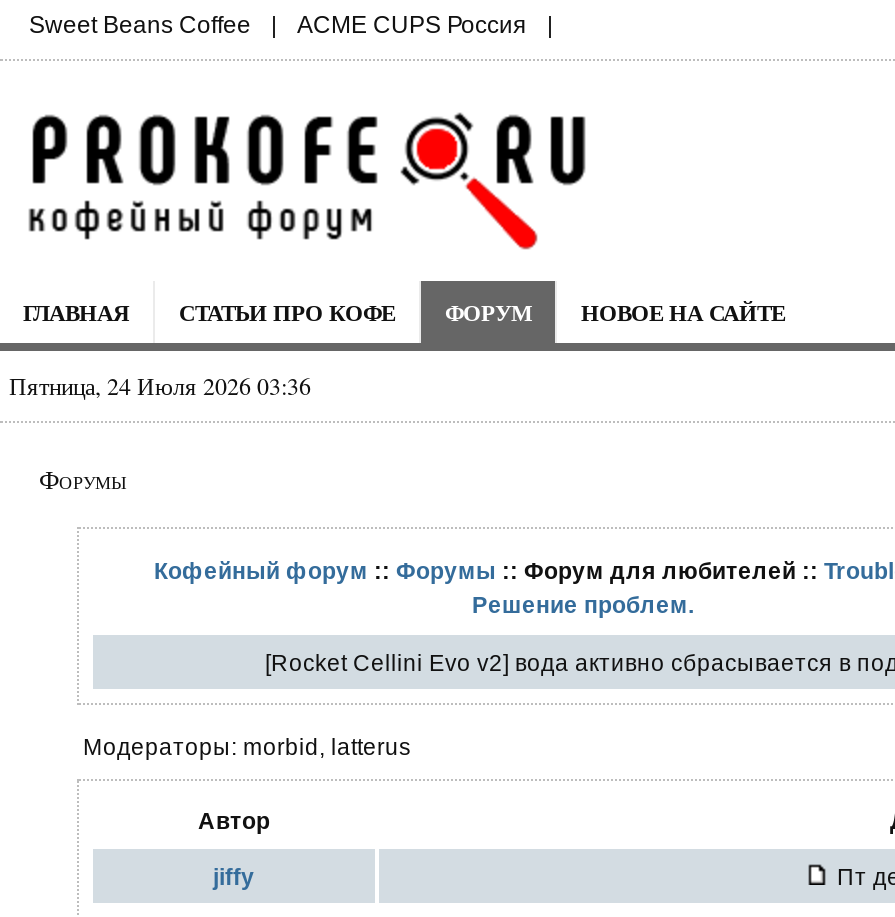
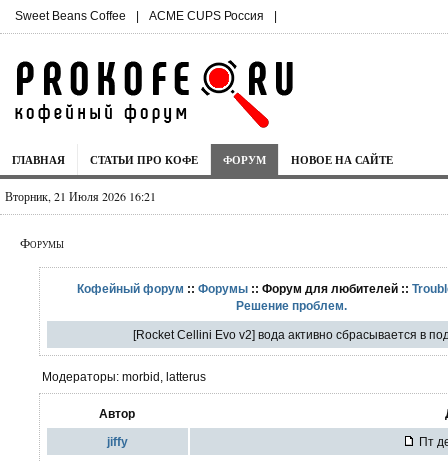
- Пятница, 24 Июля 2026 03:36
+ Вторник, 21 Июля 2026 16:21
